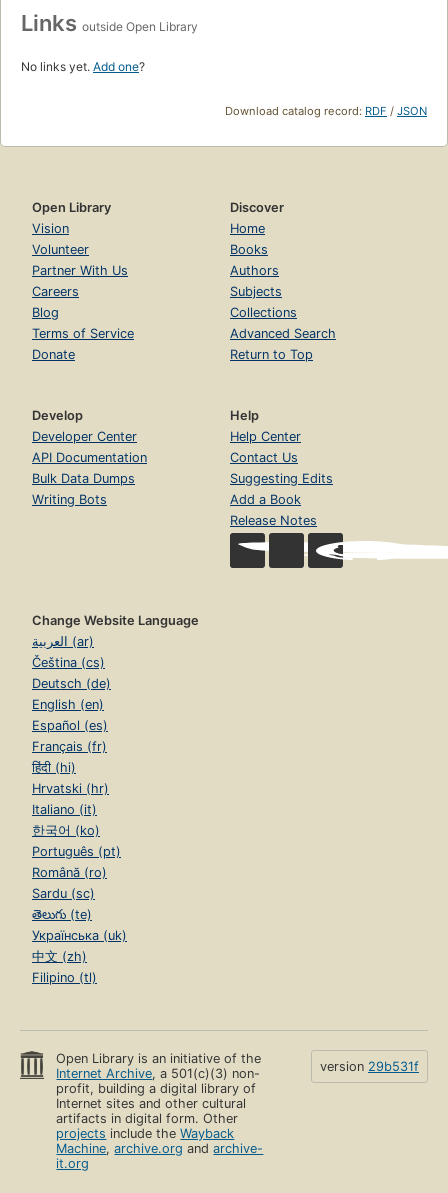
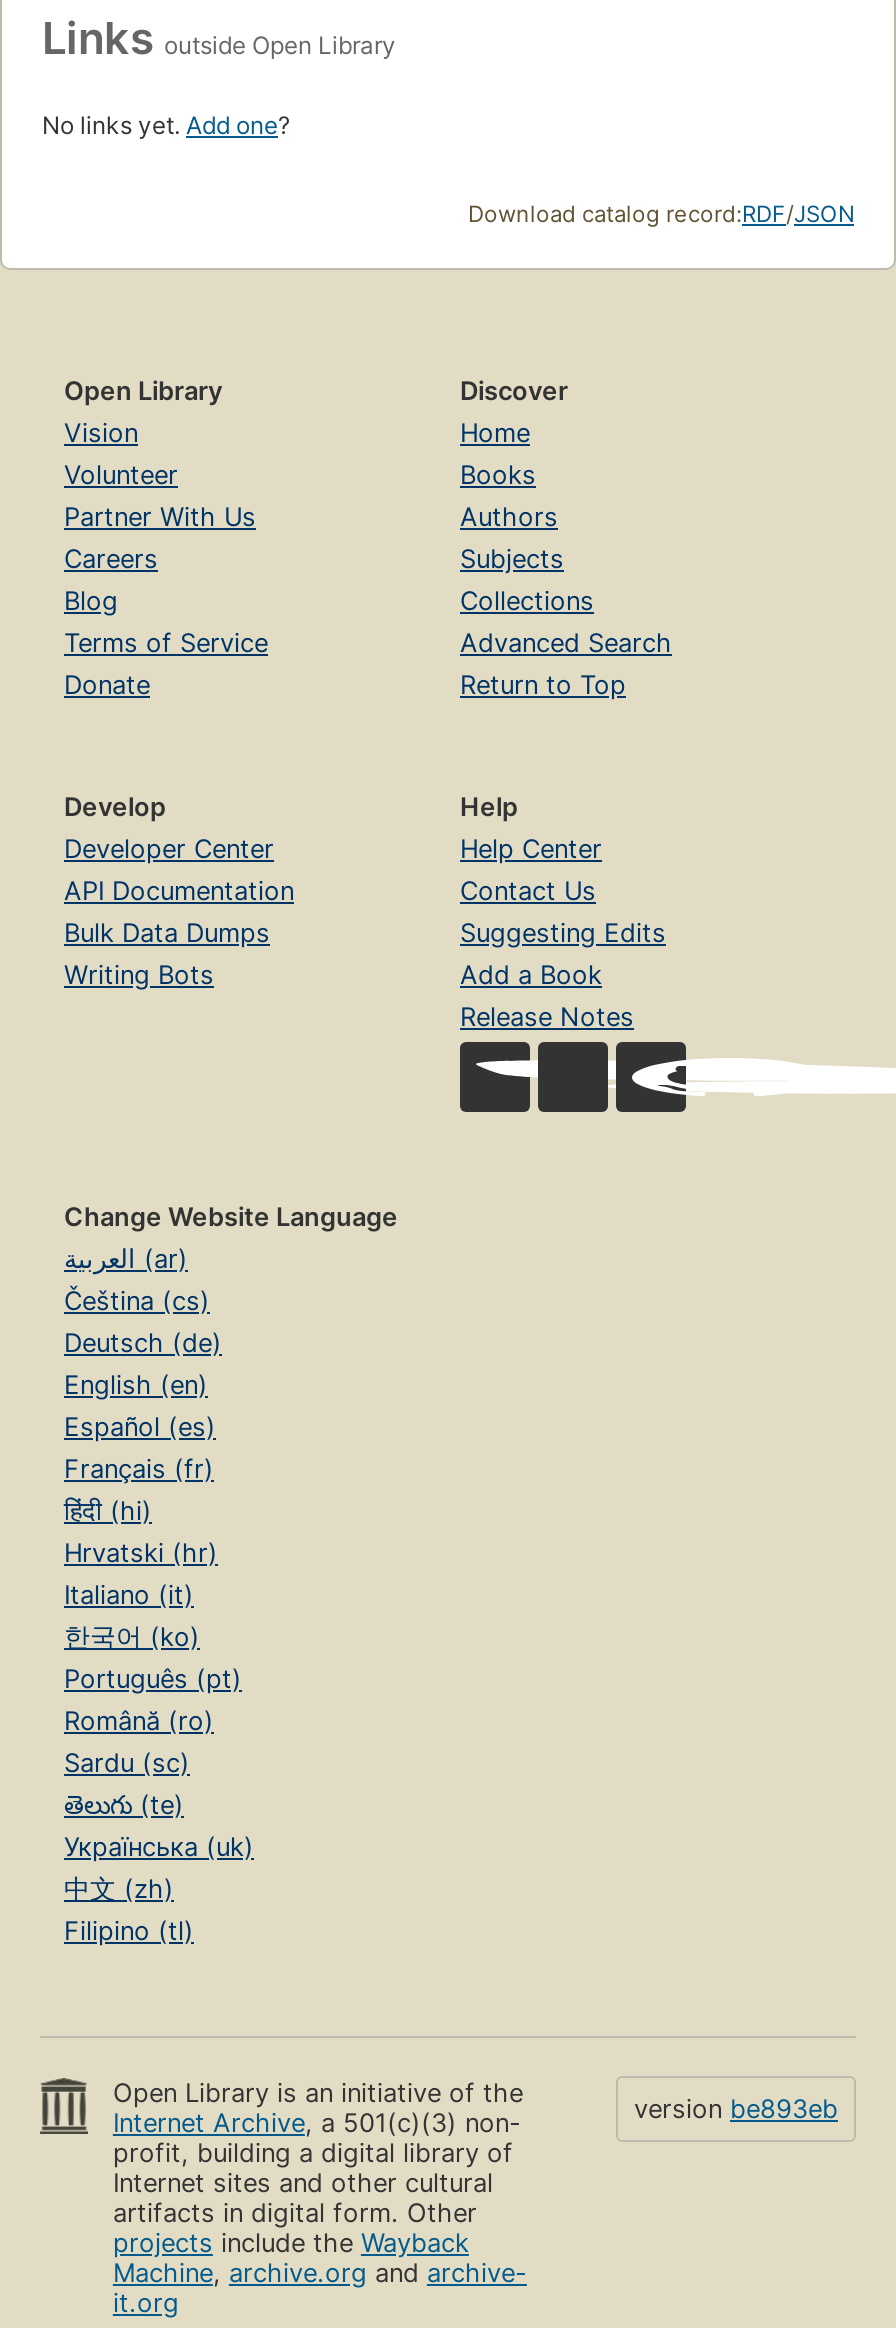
- version 29b531f
+ version be893eb
